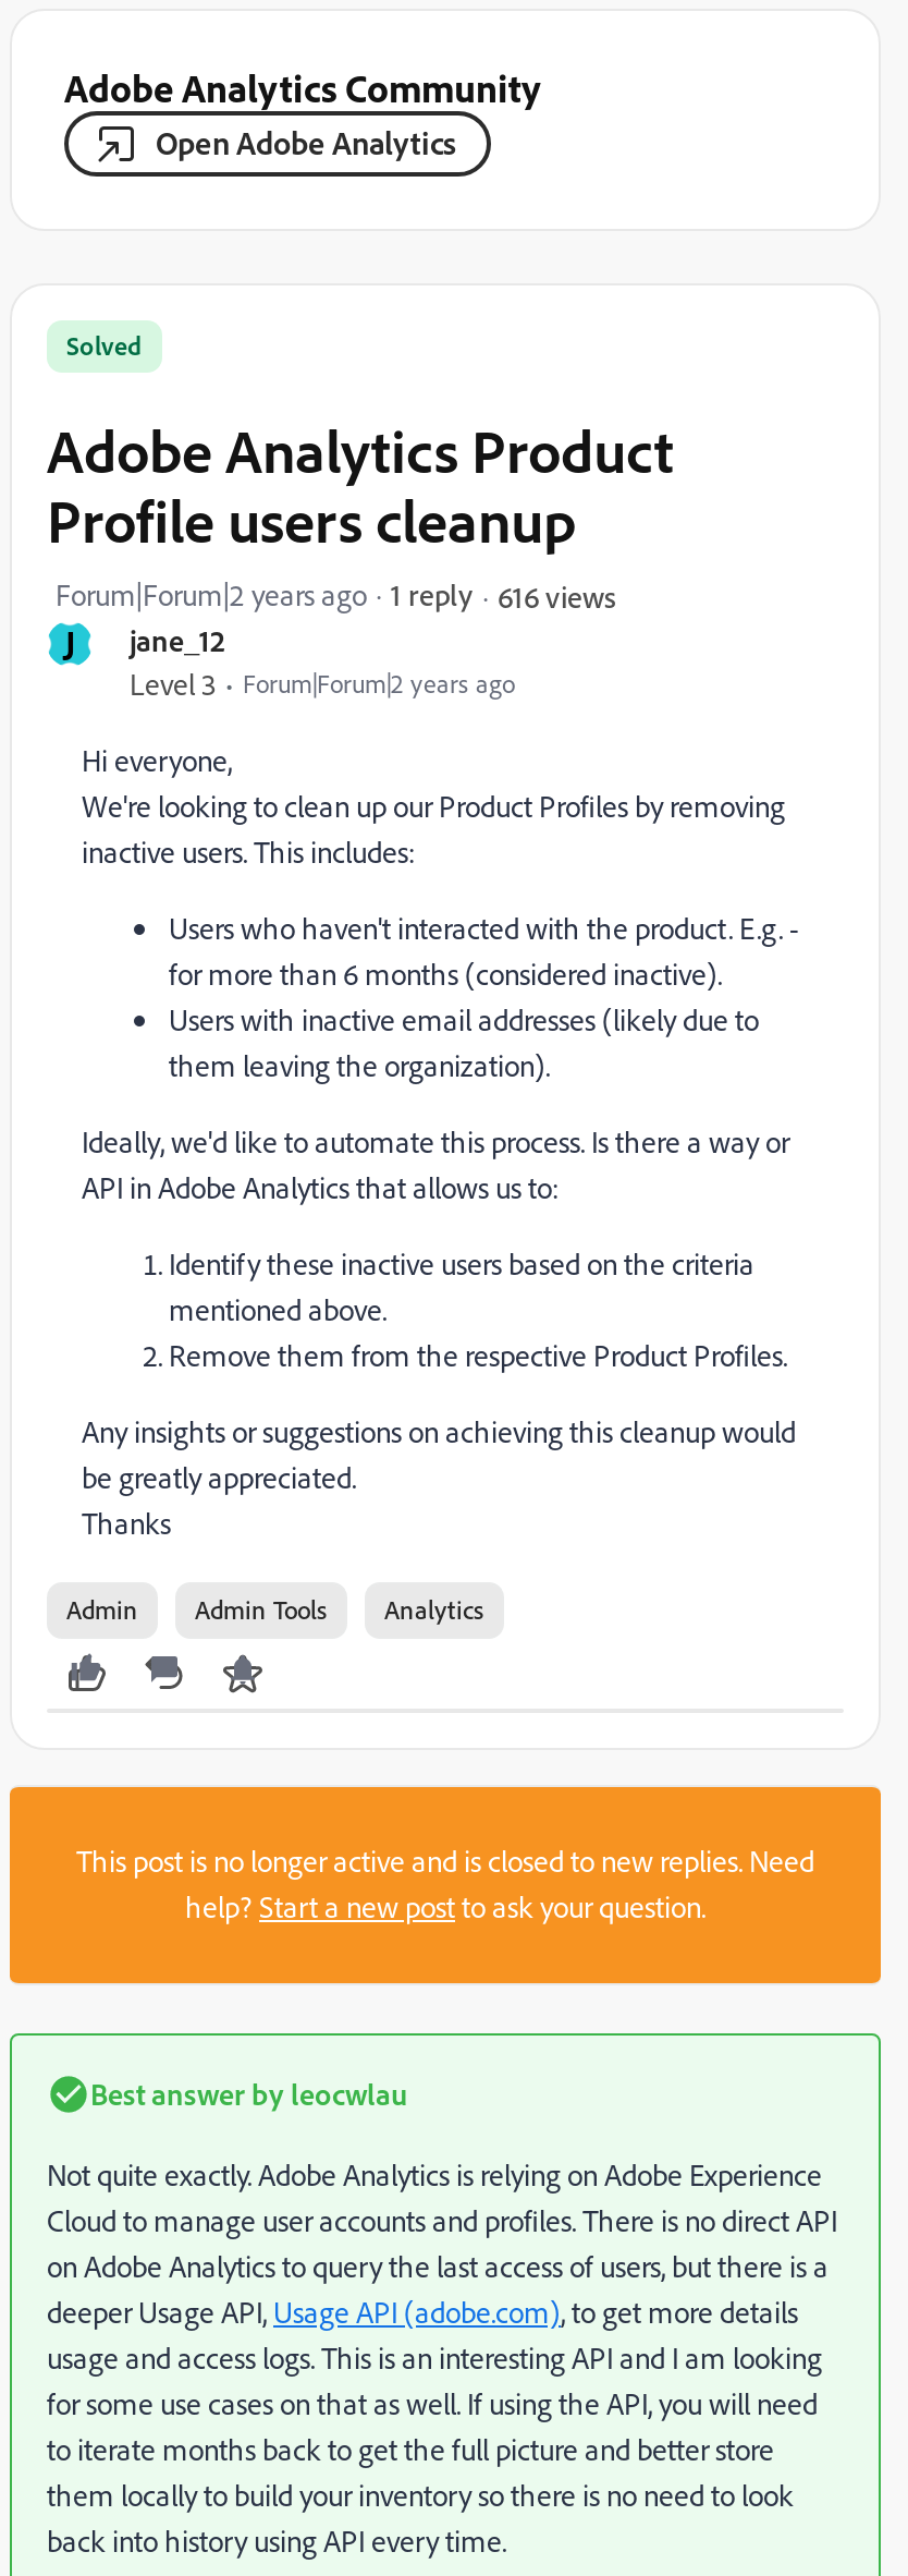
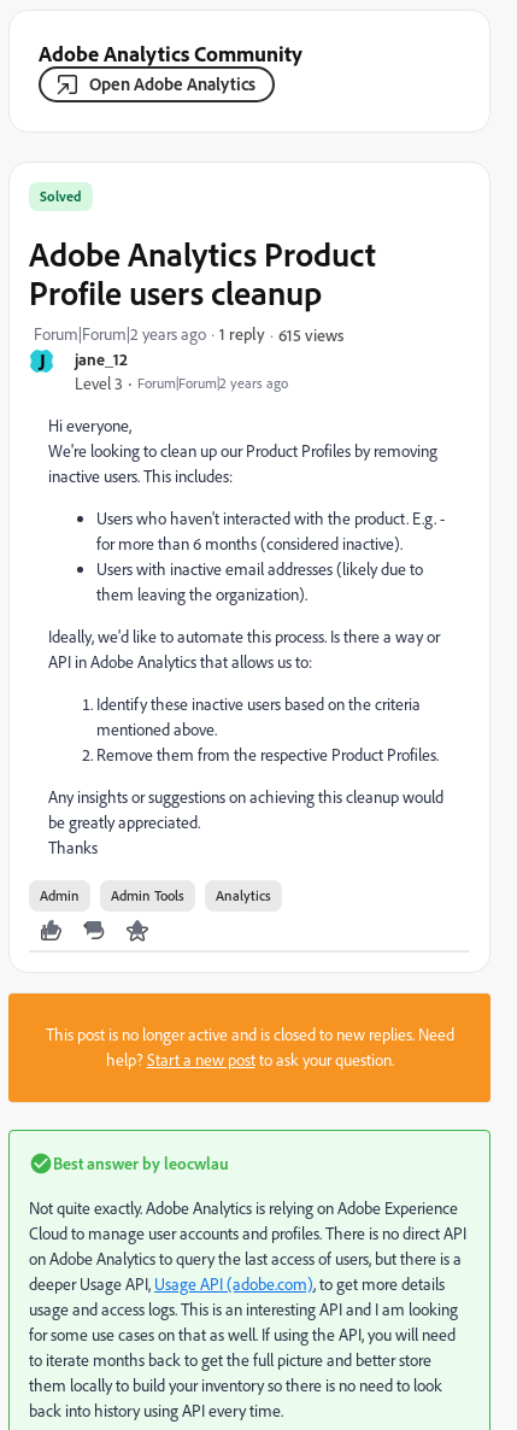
- 616 views
+ 615 views
